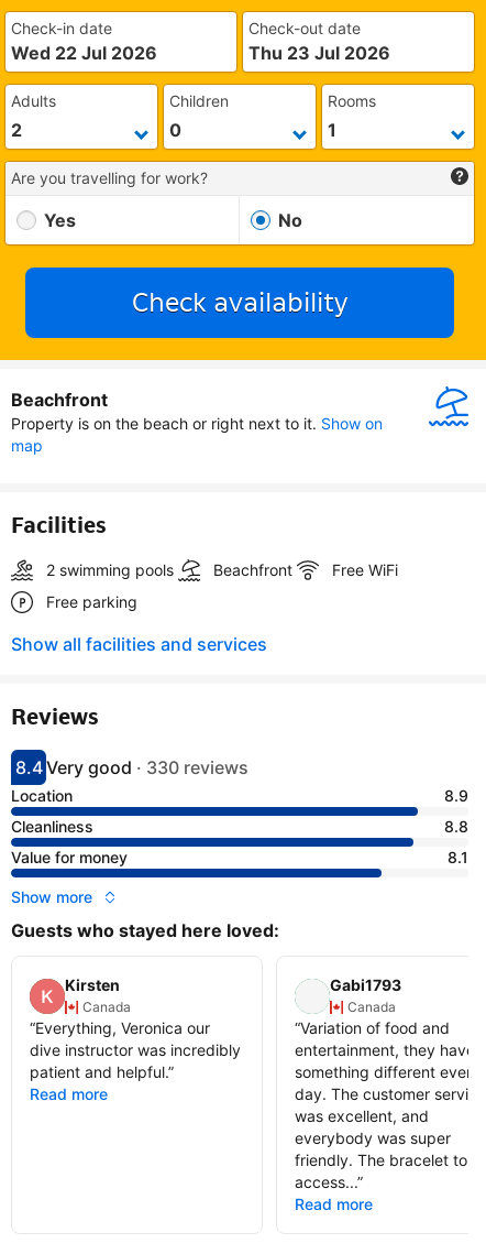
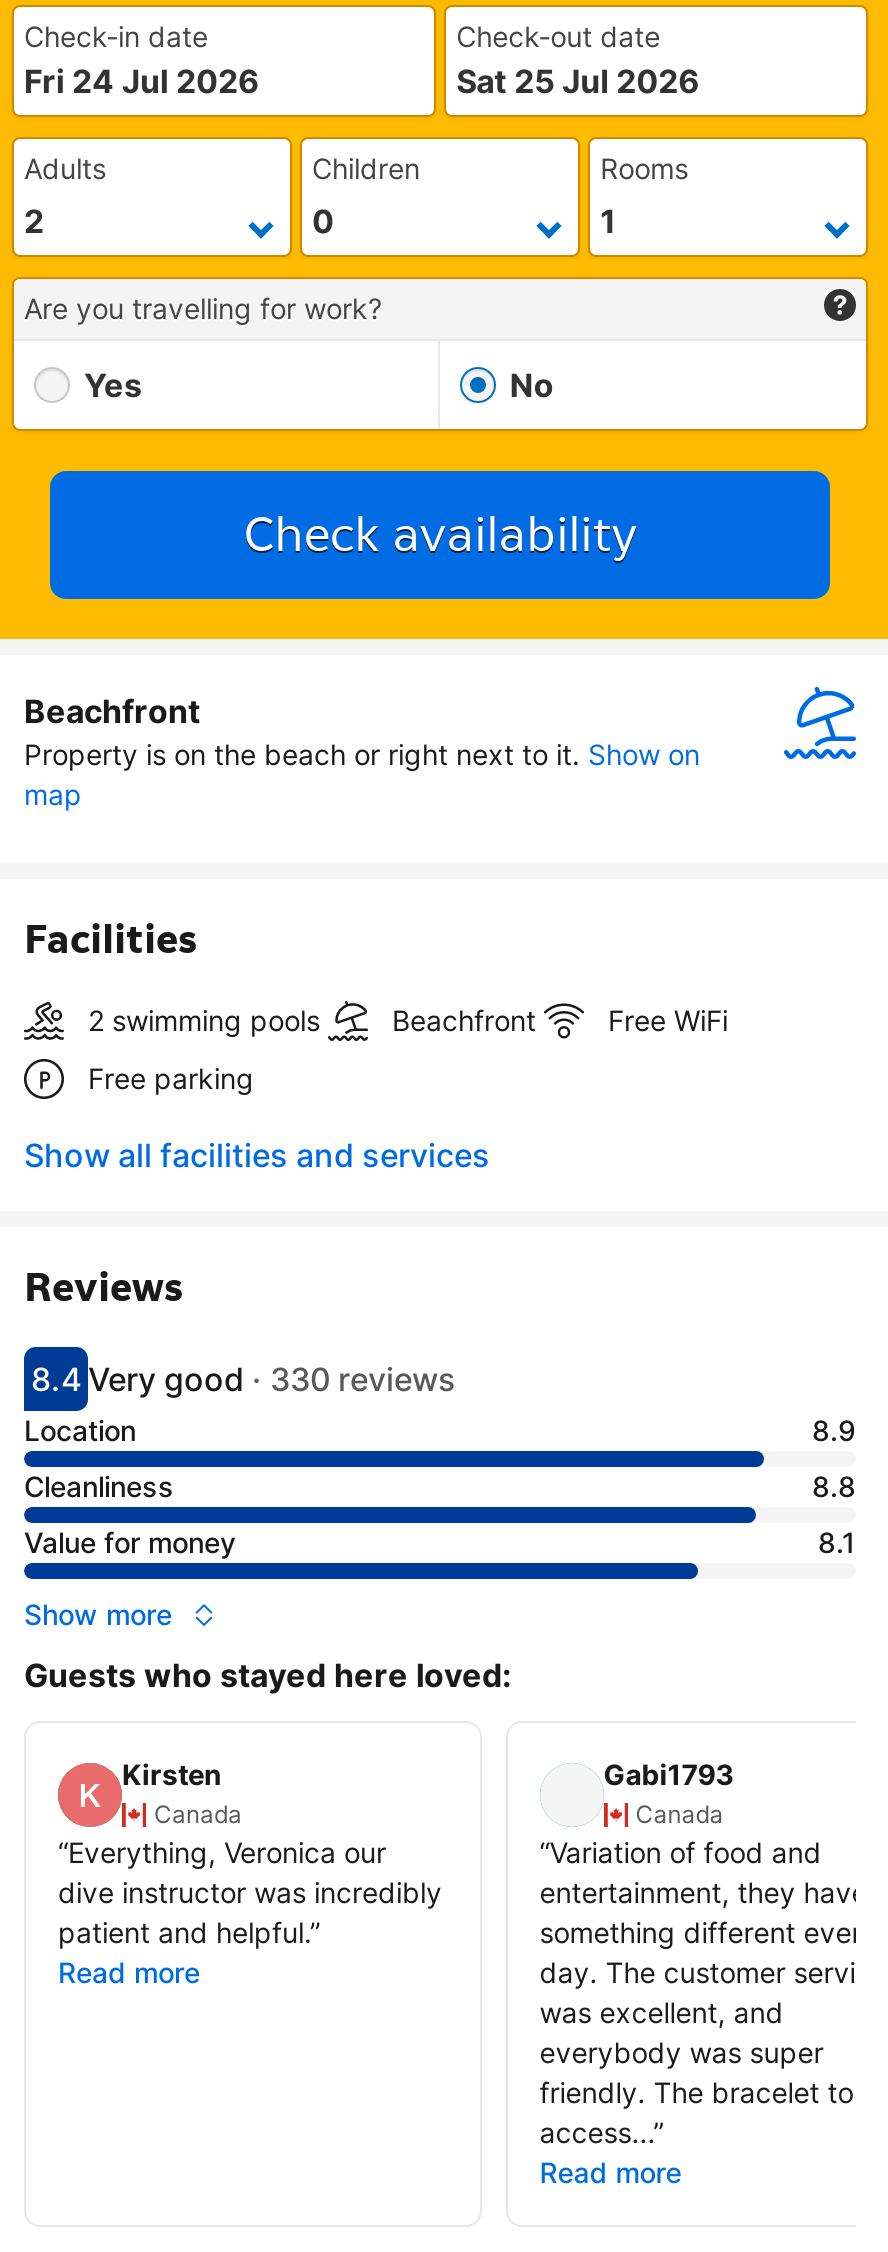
- Wed 22 Jul 2026
+ Fri 24 Jul 2026

- Thu 23 Jul 2026
+ Sat 25 Jul 2026
